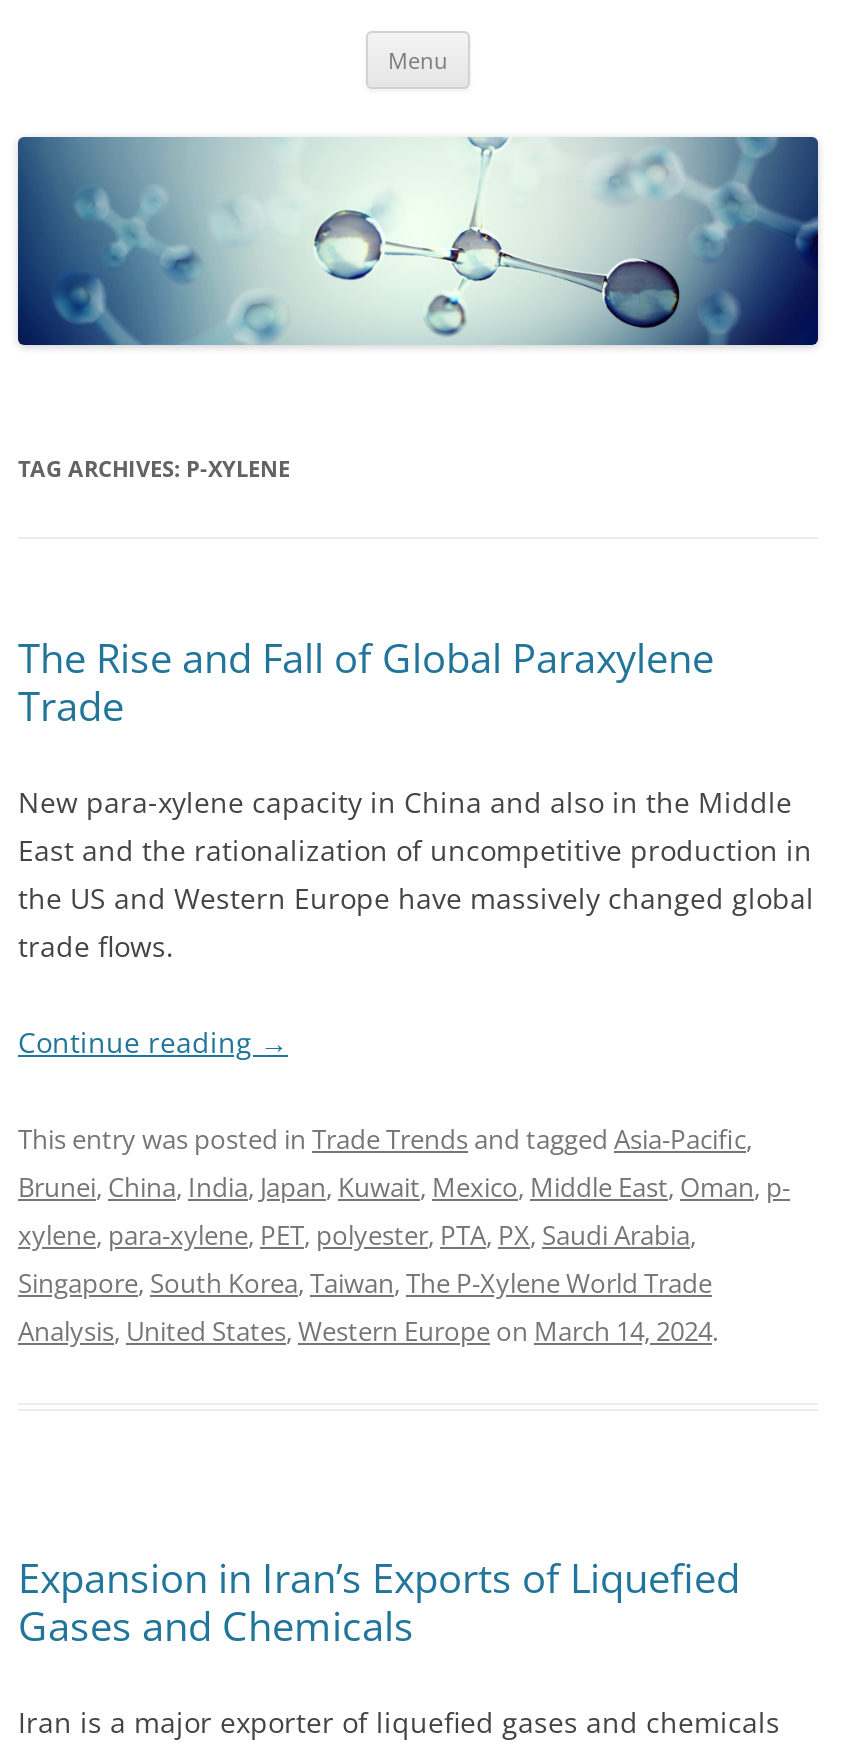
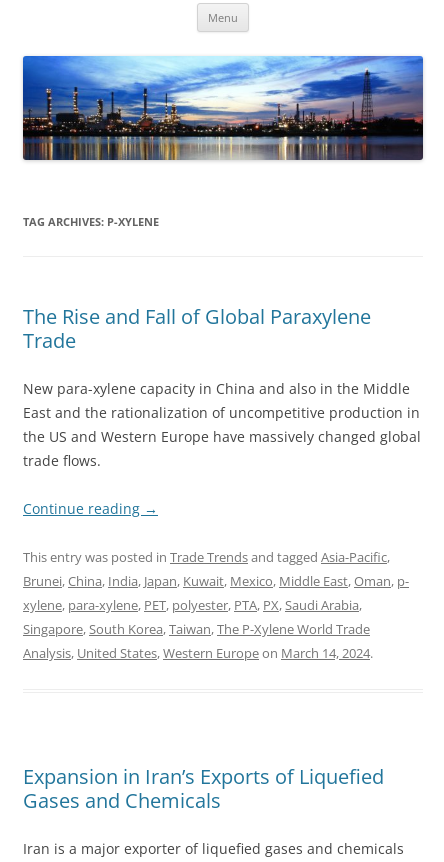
- [image]
+ [image]
